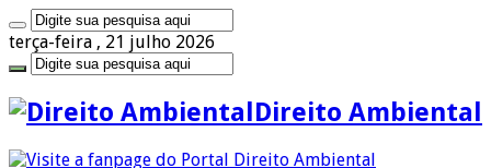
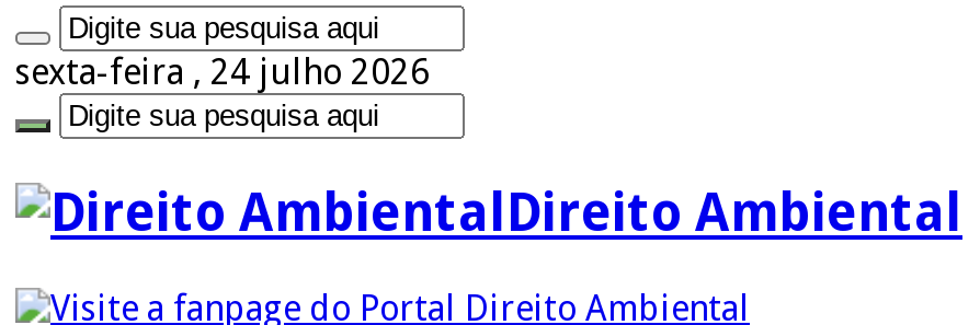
- terça-feira , 21 julho 2026
+ sexta-feira , 24 julho 2026
